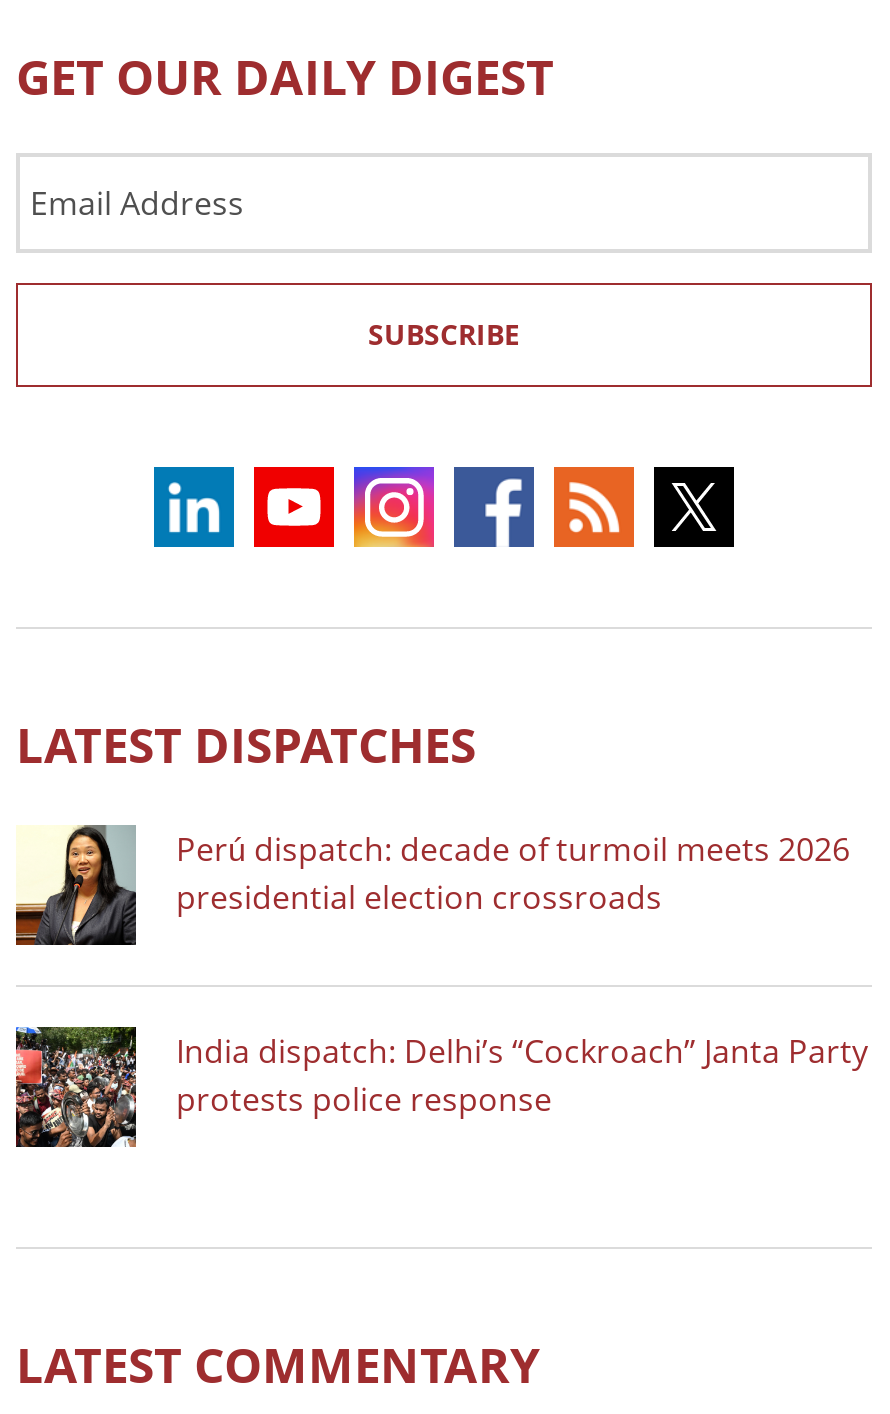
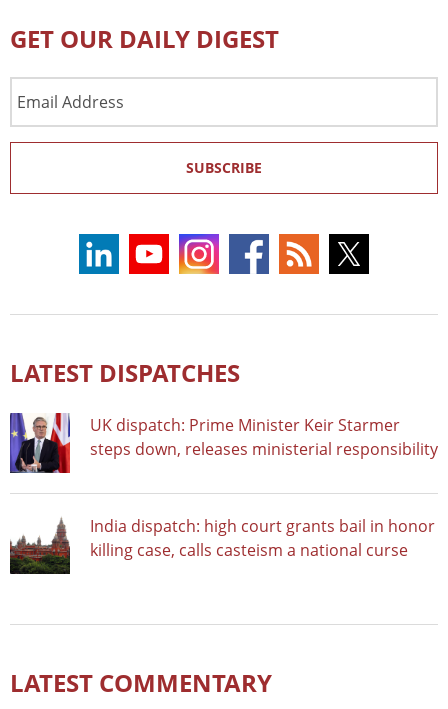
- [image]
- Perú dispatch: decade of turmoil meets 2026
- presidential election crossroads
+ [image]
+ UK dispatch: Prime Minister Keir Starmer
+ steps down, releases ministerial responsibility

- [image]
- India dispatch: Delhi’s “Cockroach” Janta Party
- protests police response
+ [image]
+ India dispatch: high court grants bail in honor
+ killing case, calls casteism a national curse
